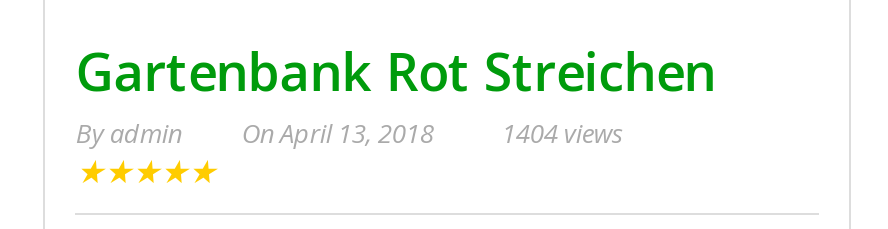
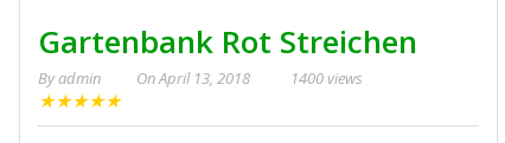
- Byadmin OnApril 13, 2018 1404 views
+ Byadmin OnApril 13, 2018 1400 views
